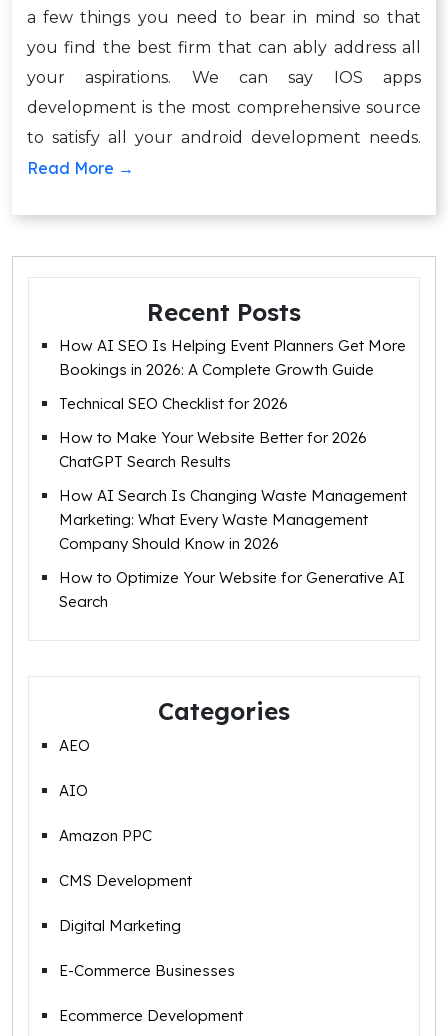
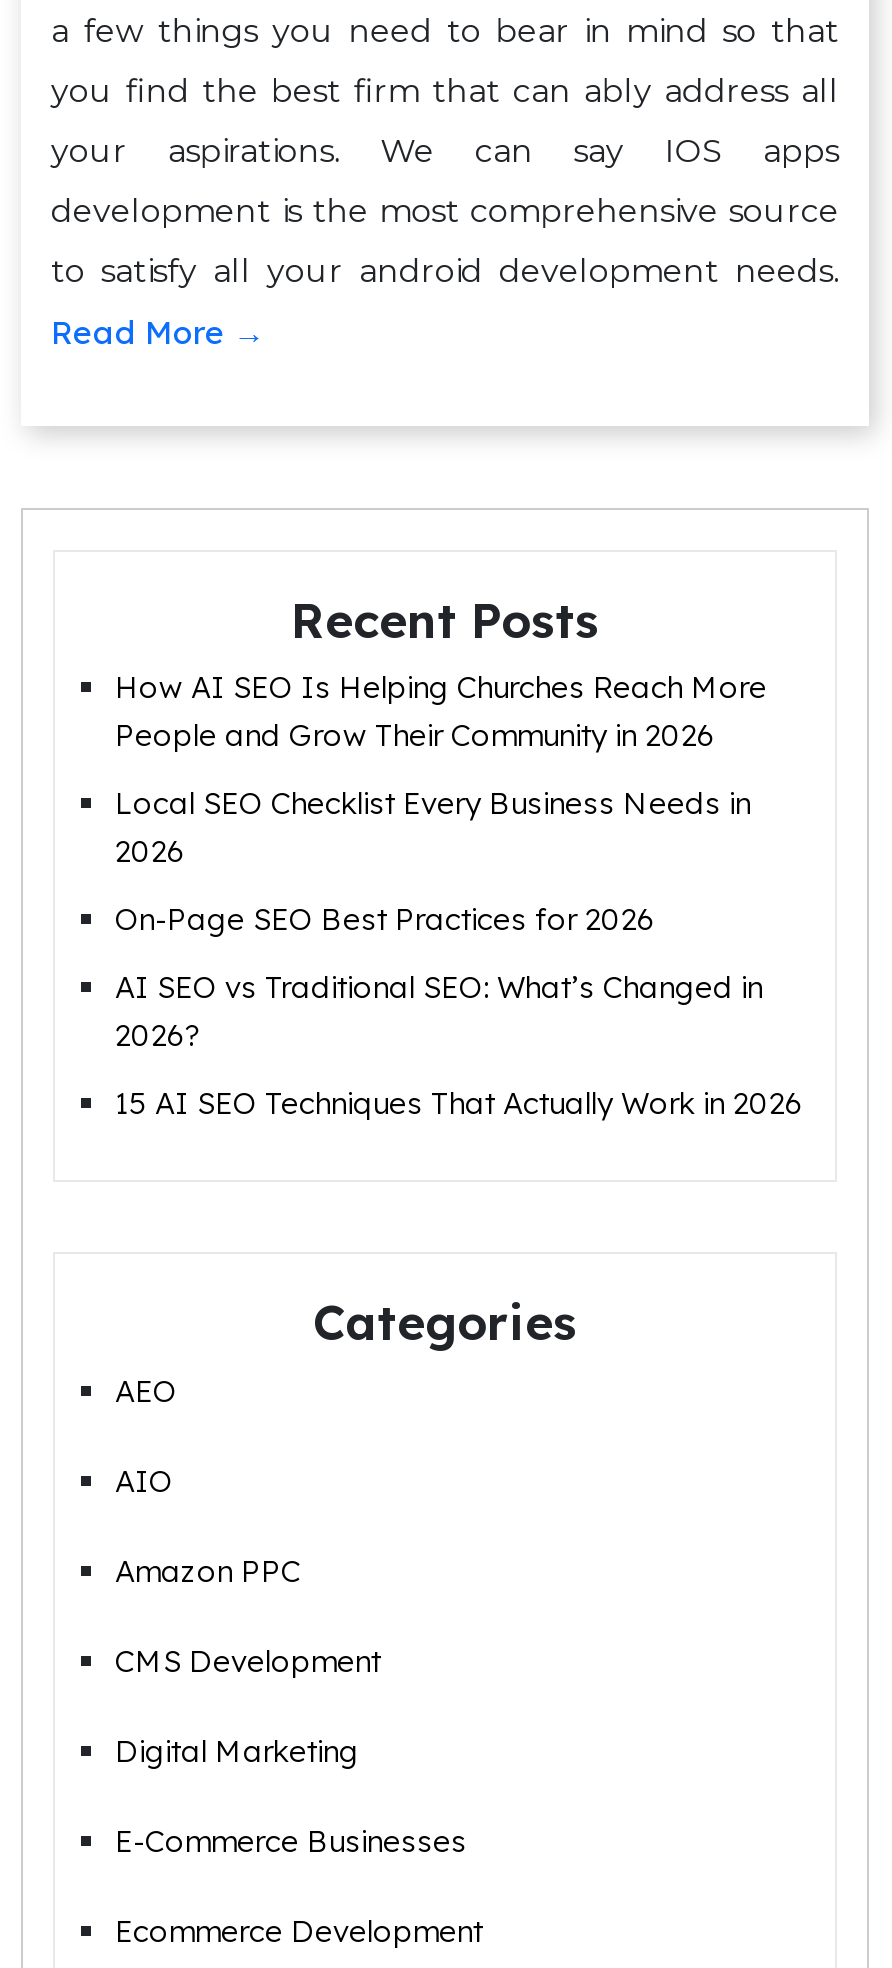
- How AI SEO Is Helping Event Planners Get More
- Bookings in 2026: A Complete Growth Guide
+ How AI SEO Is Helping Churches Reach More
+ People and Grow Their Community in 2026

- Technical SEO Checklist for 2026
+ Local SEO Checklist Every Business Needs in
+ 2026

- How to Make Your Website Better for 2026
- ChatGPT Search Results
+ On-Page SEO Best Practices for 2026

- How AI Search Is Changing Waste Management
- Marketing: What Every Waste Management
- Company Should Know in 2026
+ AI SEO vs Traditional SEO: What’s Changed in
+ 2026?

- How to Optimize Your Website for Generative AI
- Search
+ 15 AI SEO Techniques That Actually Work in 2026
